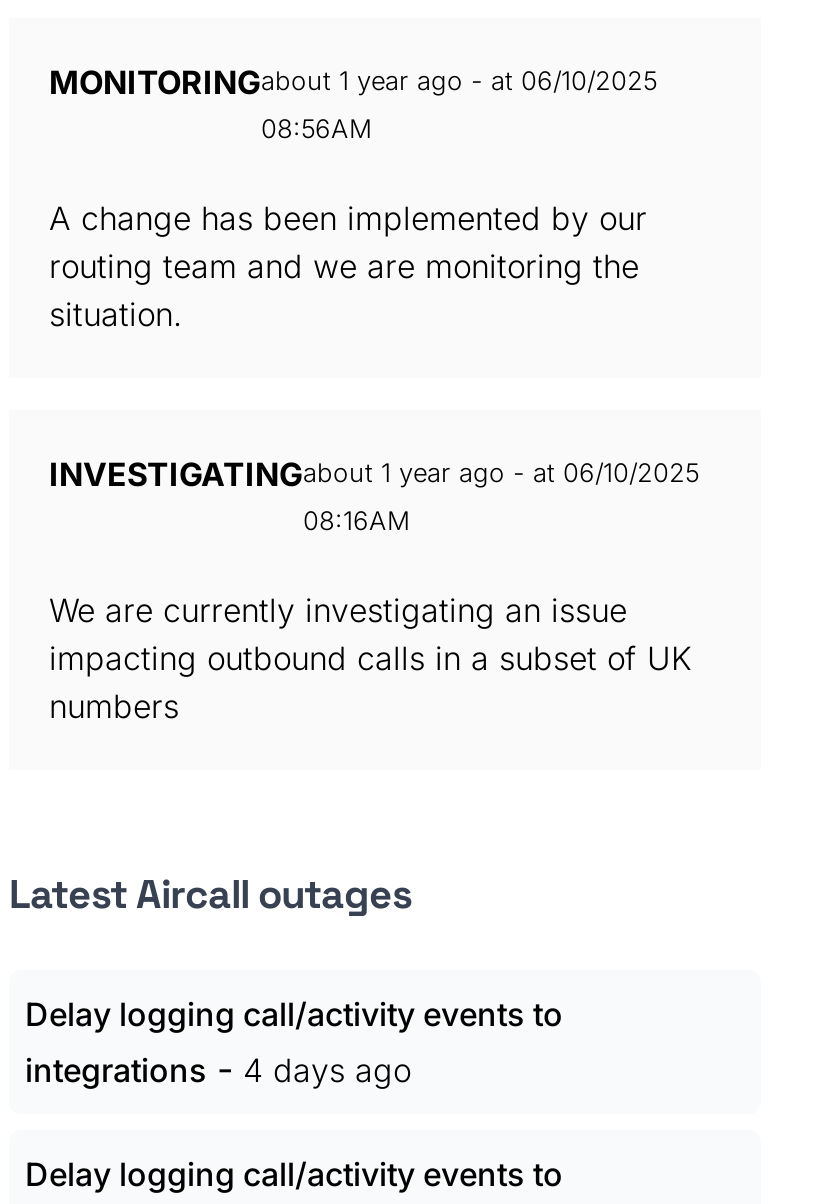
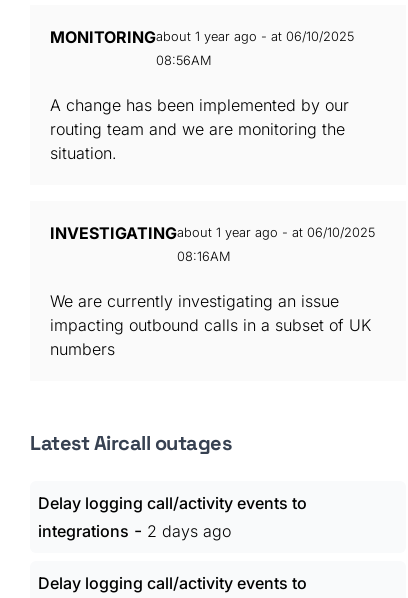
- integrations - 4 days ago
+ integrations - 2 days ago
